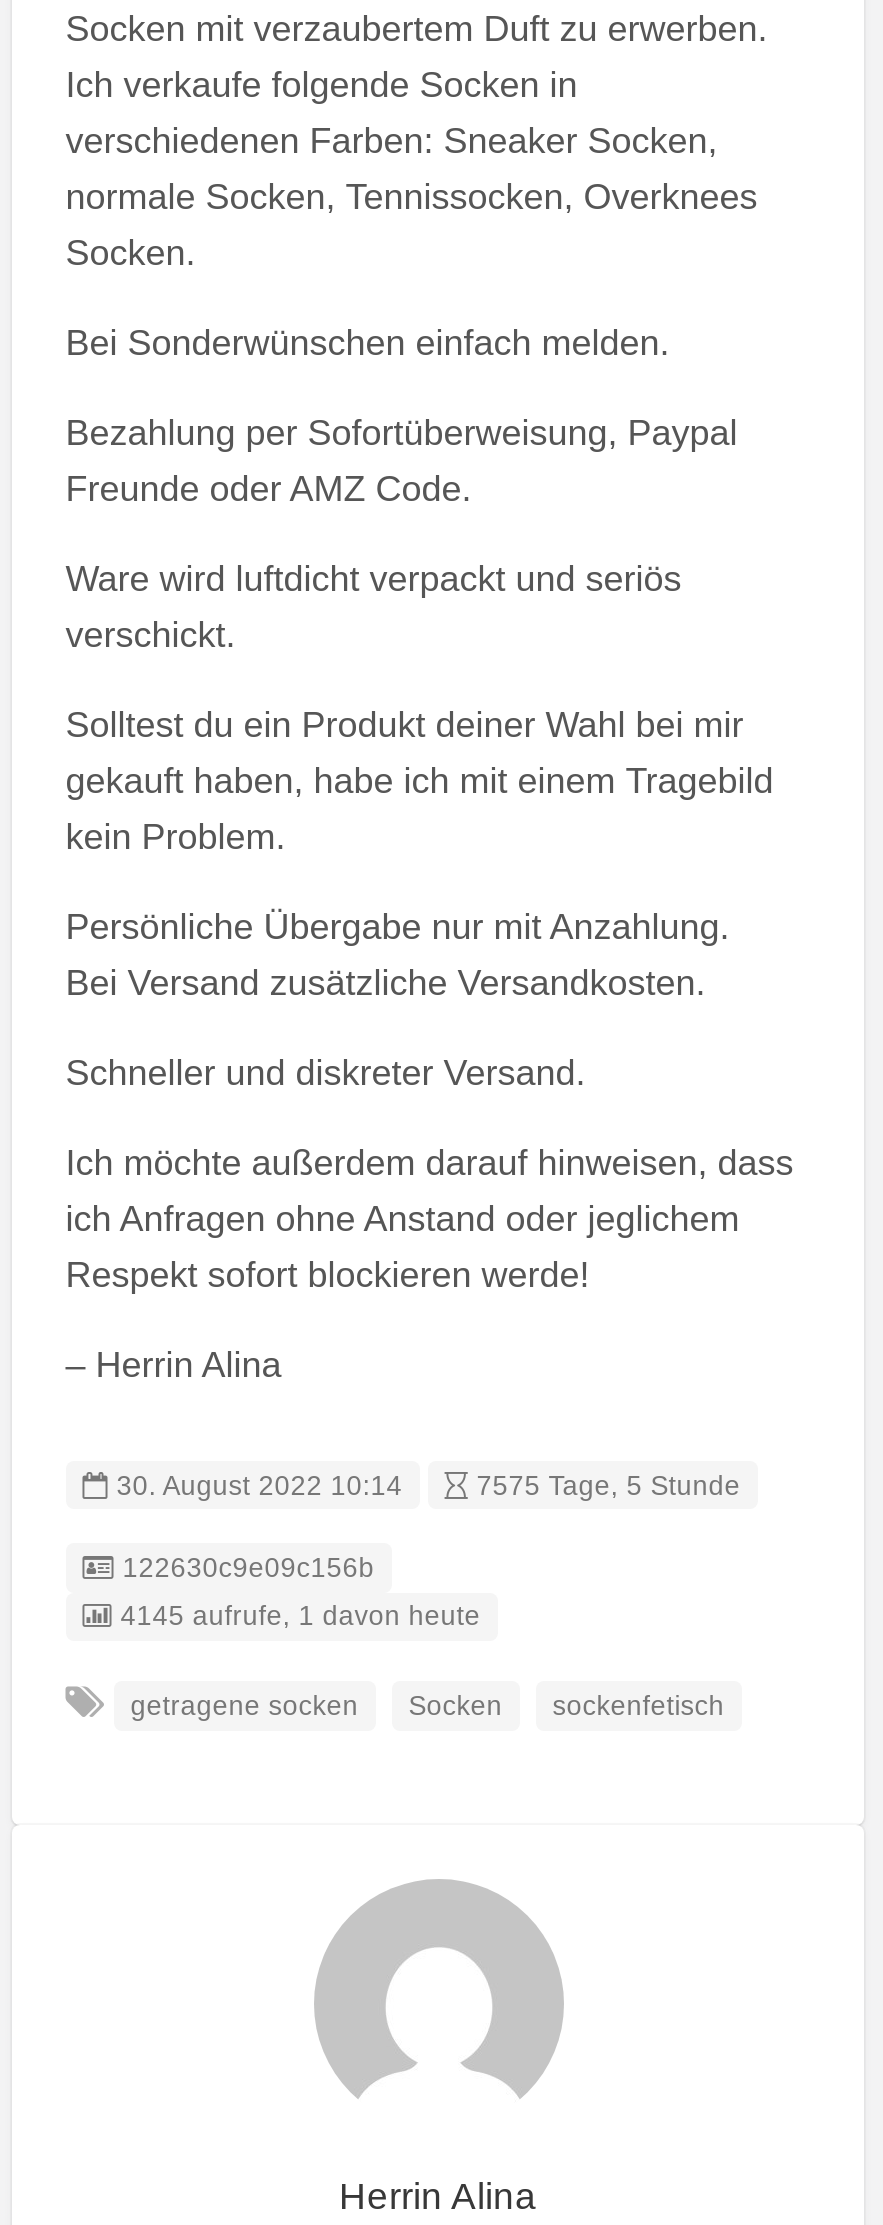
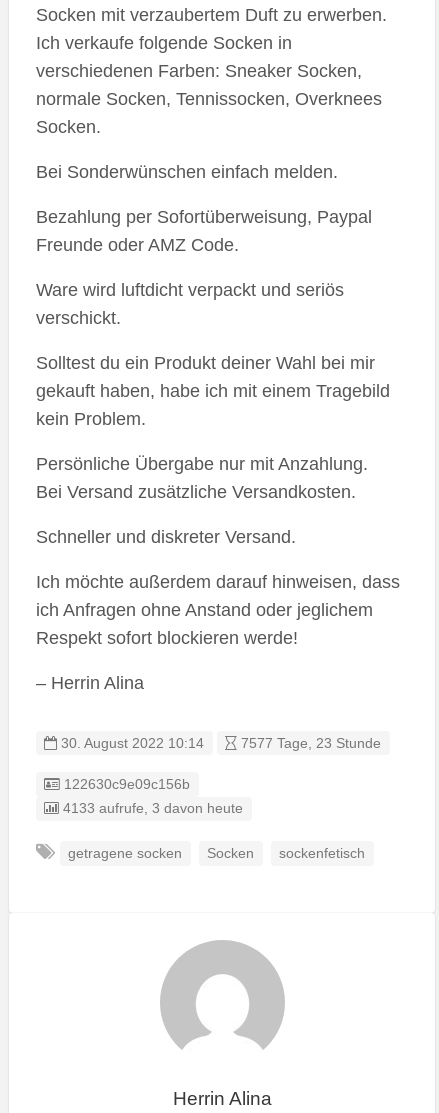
- 7575 Tage, 5 Stunde
+ 7577 Tage, 23 Stunde

- 4145 aufrufe, 1 davon heute
+ 4133 aufrufe, 3 davon heute
